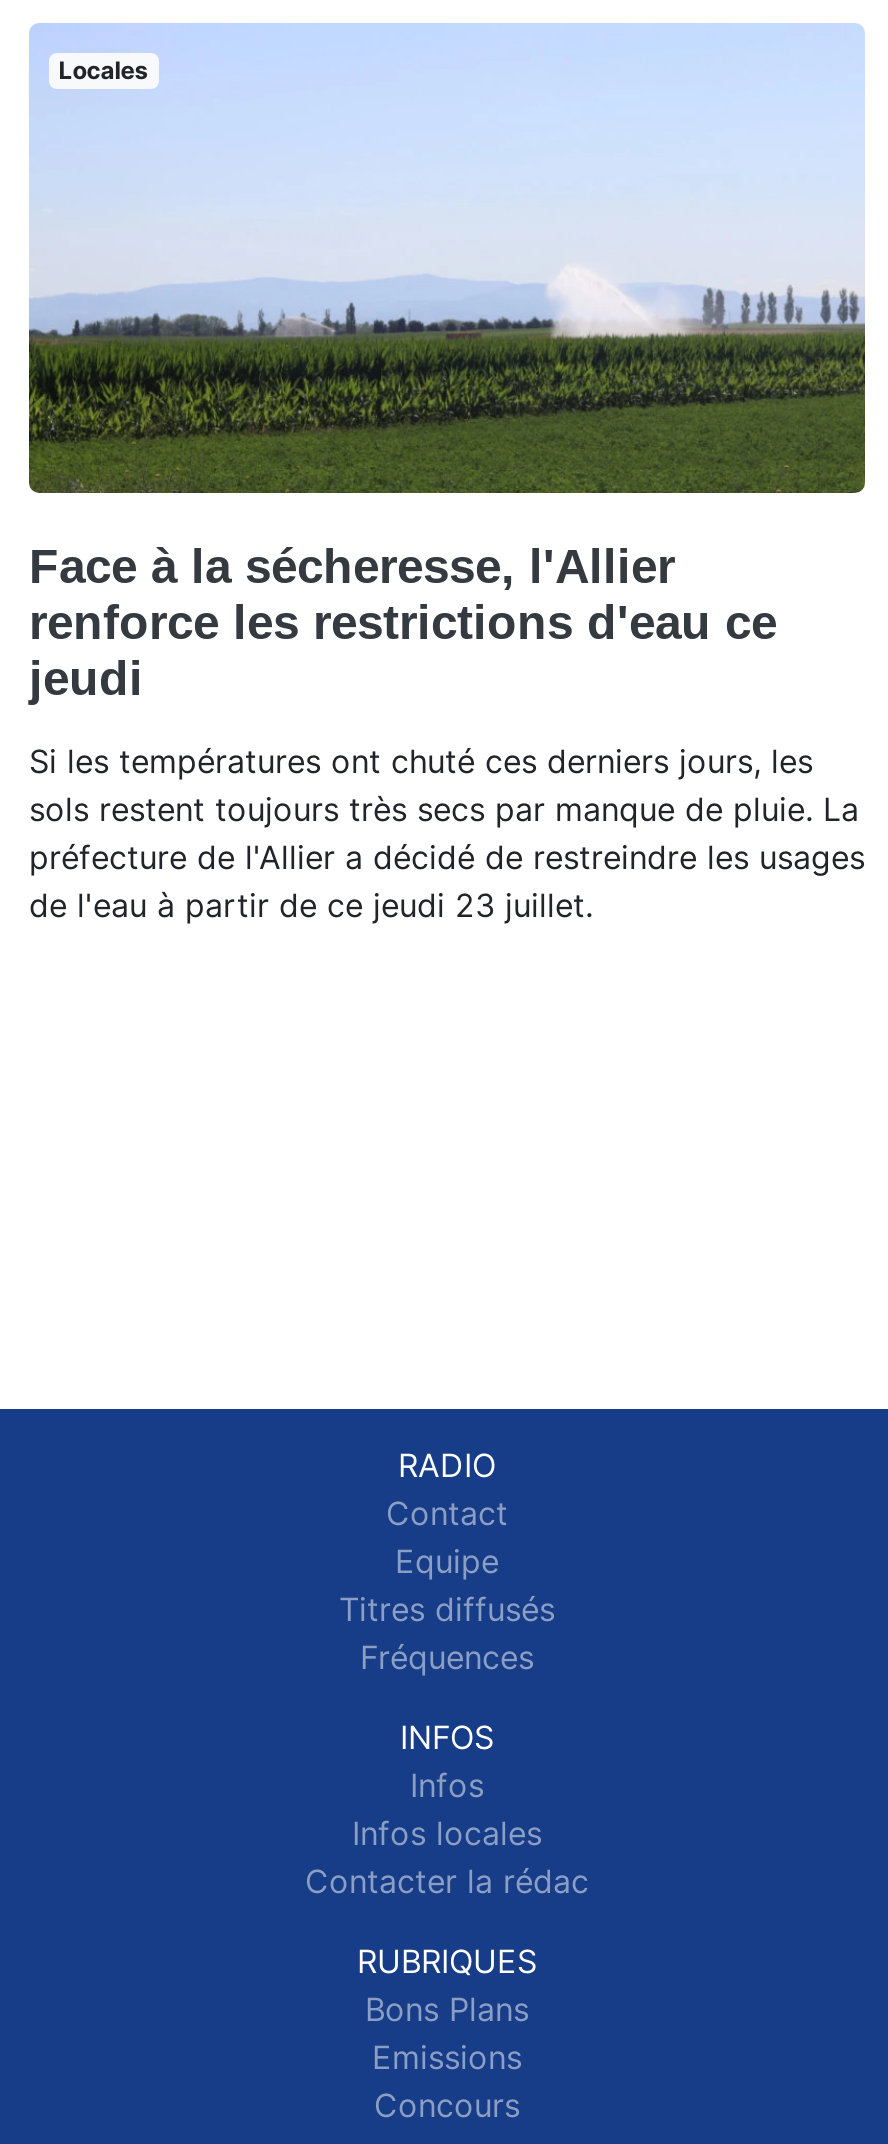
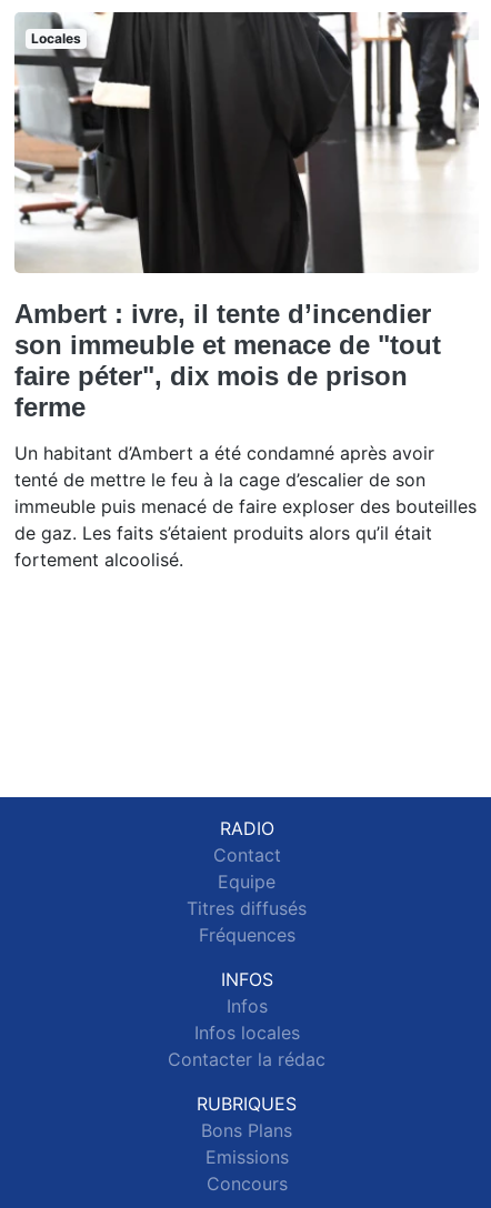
- [image]
- Face à la sécheresse, l'Allier
- renforce les restrictions d'eau ce
- jeudi
+ [image]
+ Ambert : ivre, il tente d’incendier
+ son immeuble et menace de "tout
+ faire péter", dix mois de prison
+ ferme

- Si les températures ont chuté ces derniers jours, les
- sols restent toujours très secs par manque de pluie. La
- préfecture de l'Allier a décidé de restreindre les usages
- de l'eau à partir de ce jeudi 23 juillet.
+ Un habitant d’Ambert a été condamné après avoir
+ tenté de mettre le feu à la cage d’escalier de son
+ immeuble puis menacé de faire exploser des bouteilles
+ de gaz. Les faits s’étaient produits alors qu’il était
+ fortement alcoolisé.
